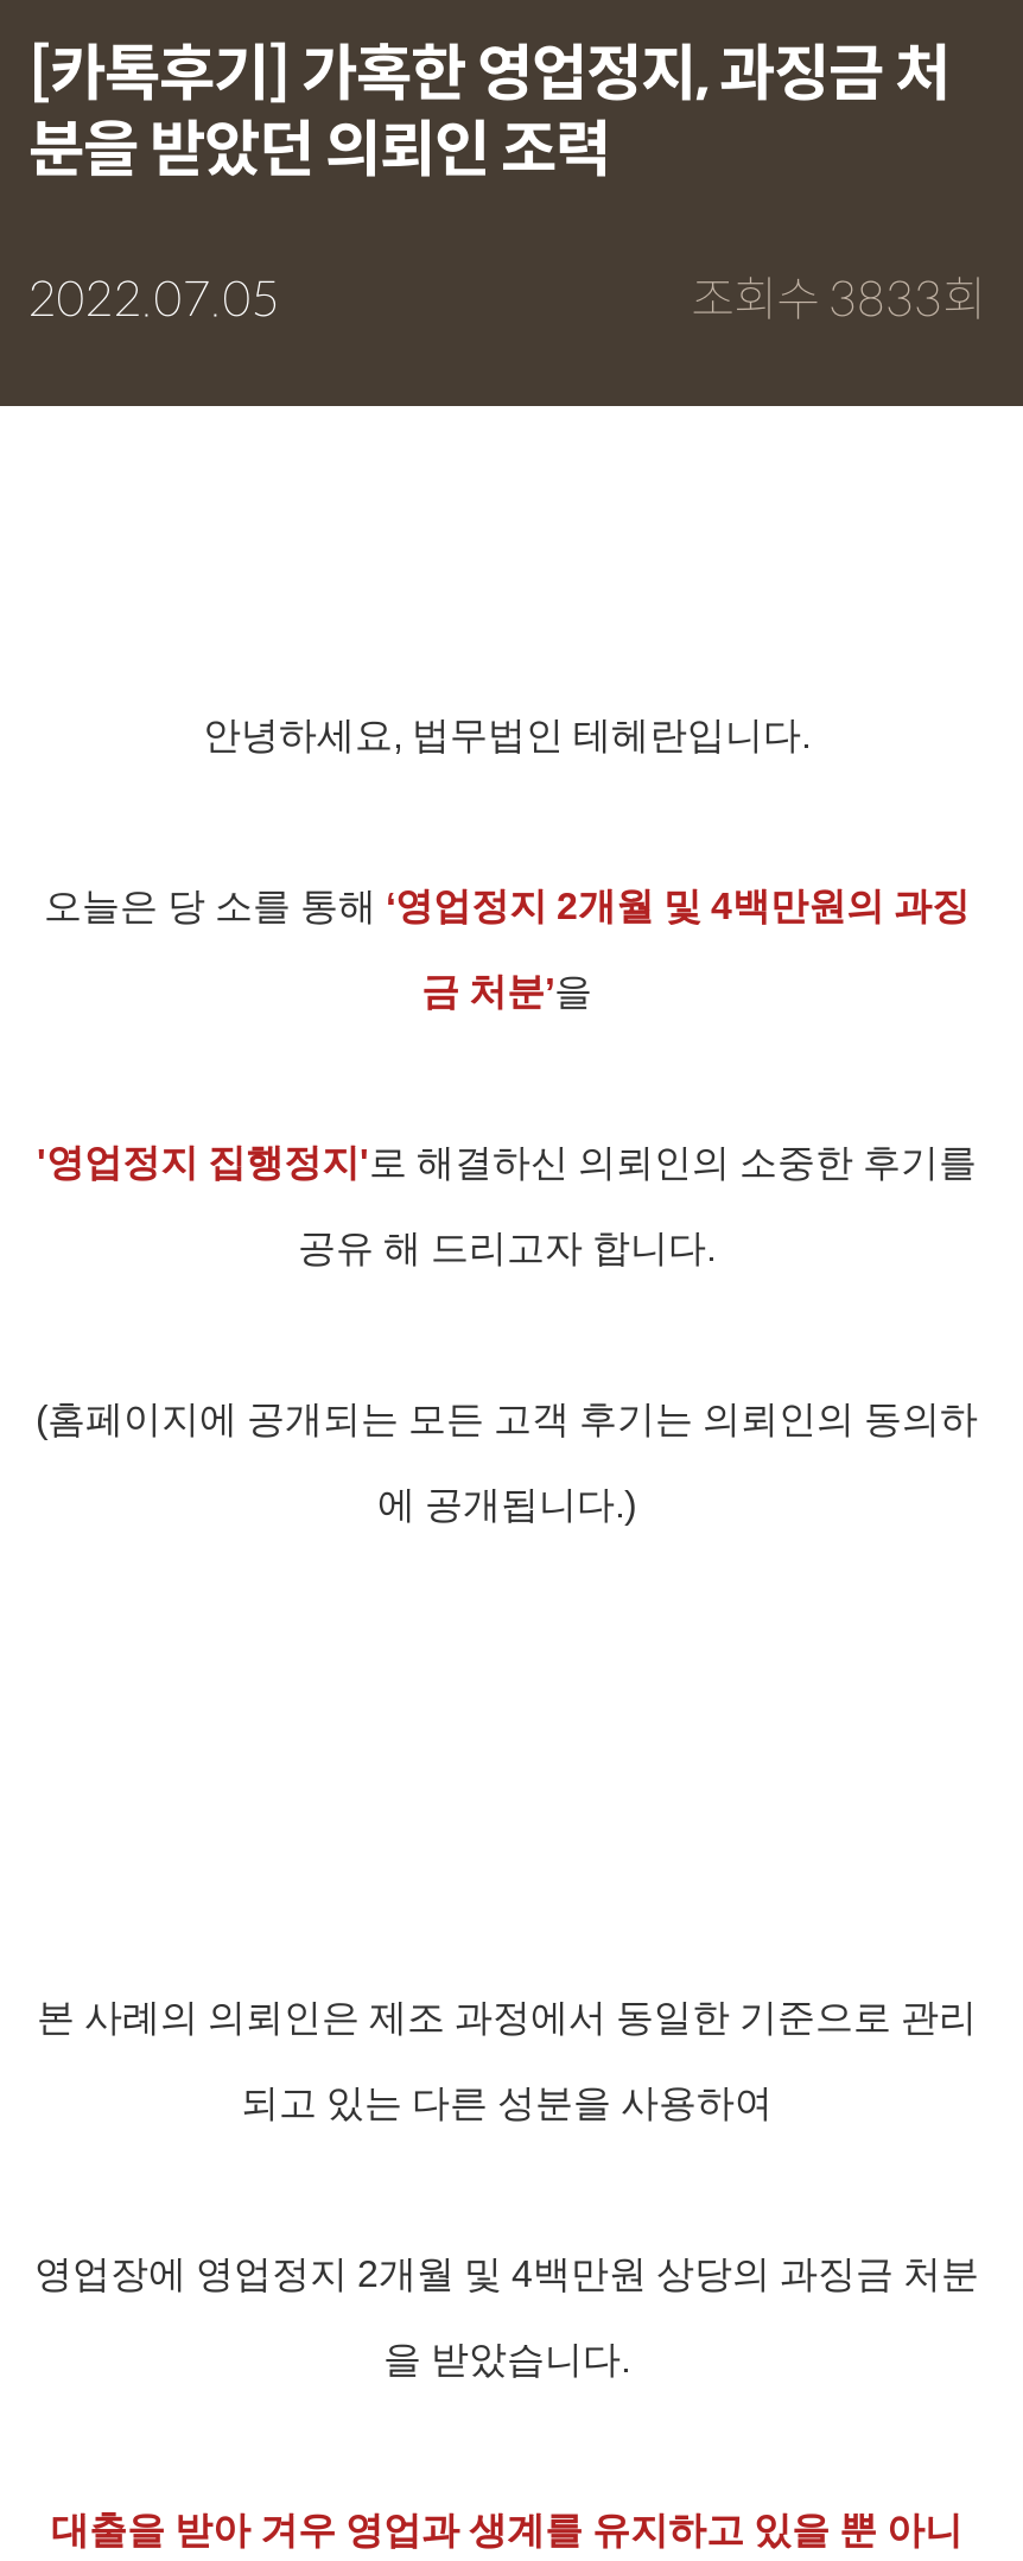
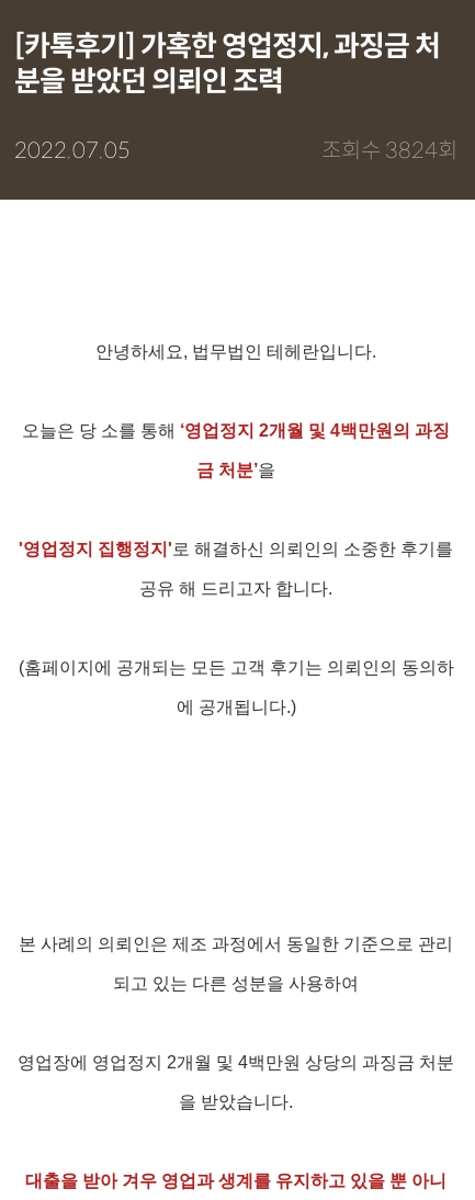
- 조회수 3833회
+ 조회수 3824회
